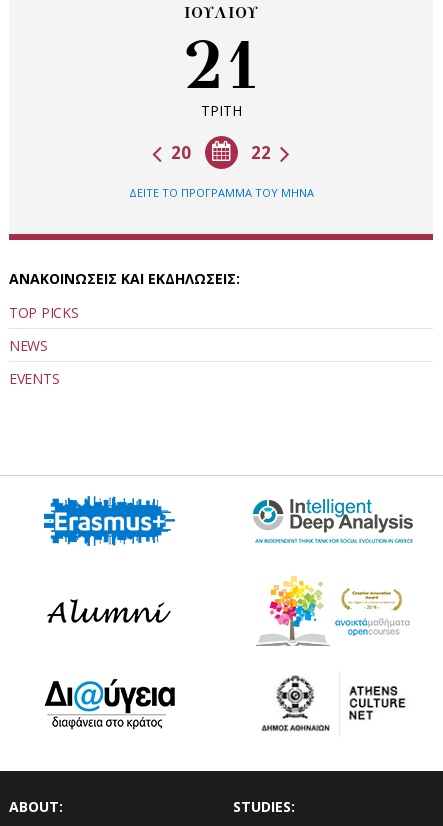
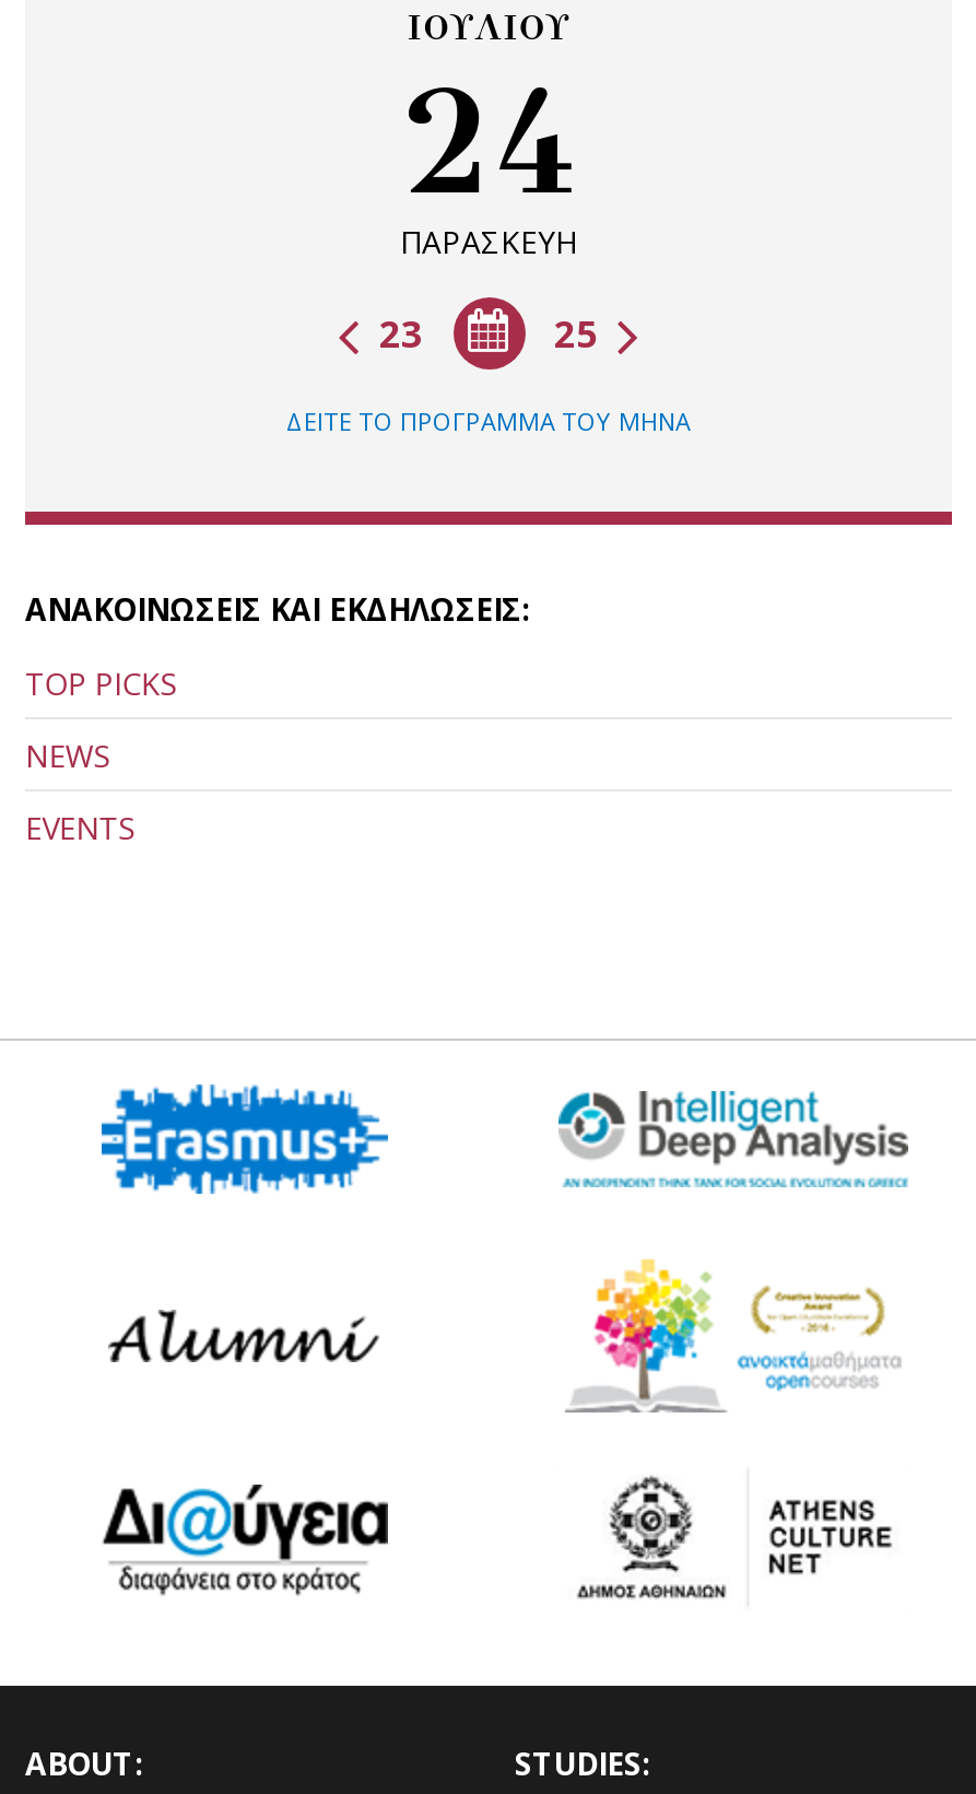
- 21
- ΤΡΙΤΗ
+ 24
+ ΠΑΡΑΣΚΕΥΗ

- 22
- 20
+ 25
+ 23
